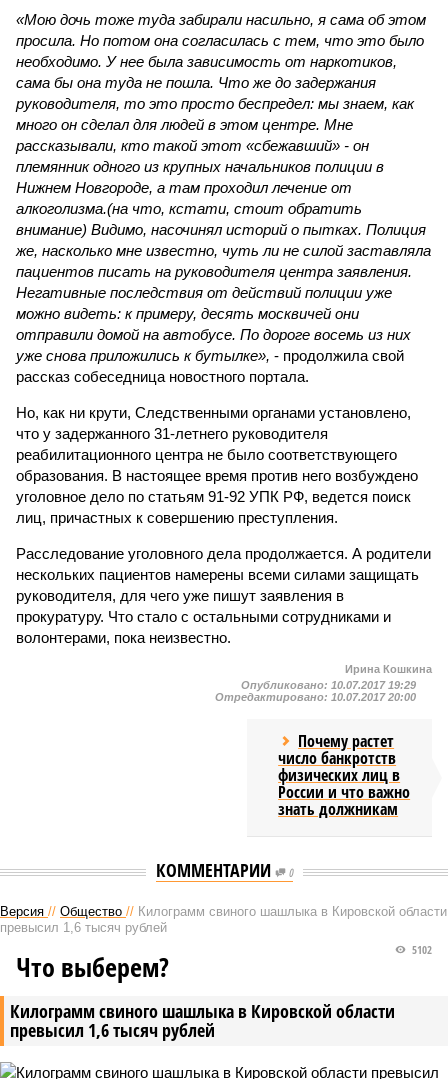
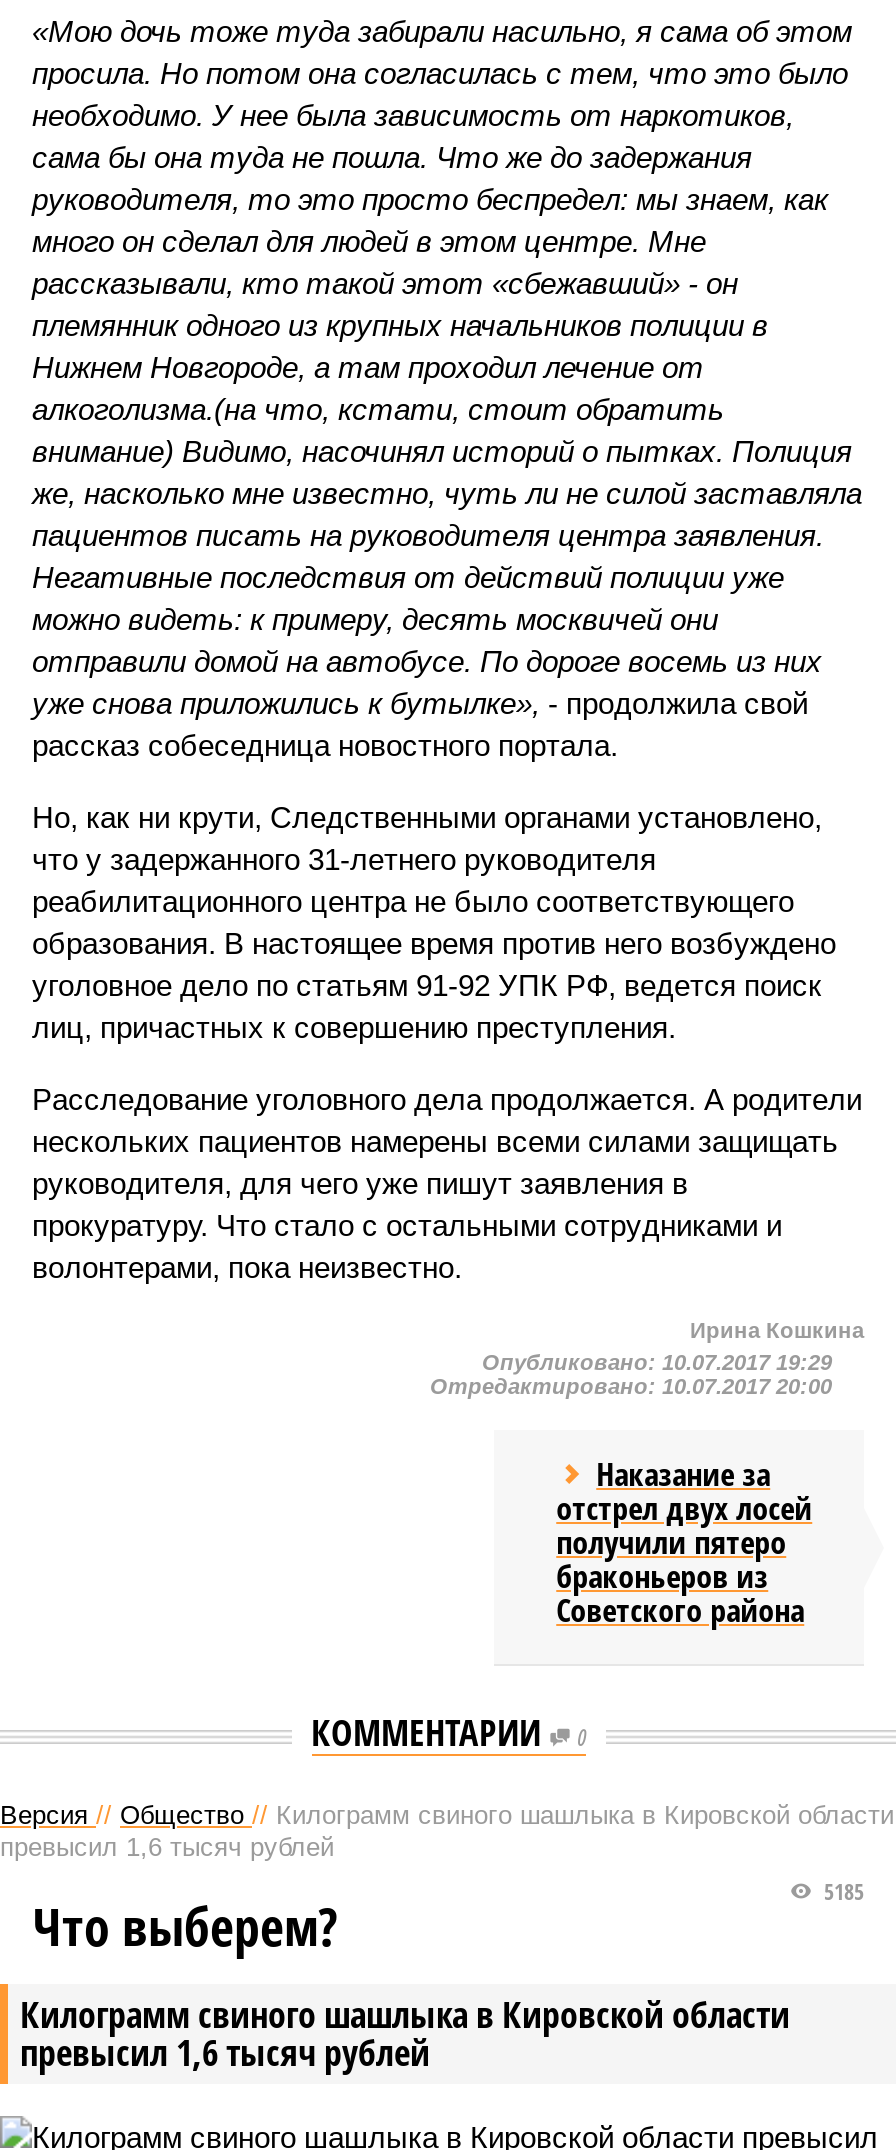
- Почему растет
- число банкротств
- физических лиц в
- России и что важно
- знать должникам
+ Наказание за
+ отстрел двух лосей
+ получили пятеро
+ браконьеров из
+ Советского района

- 5102
+ 5185
